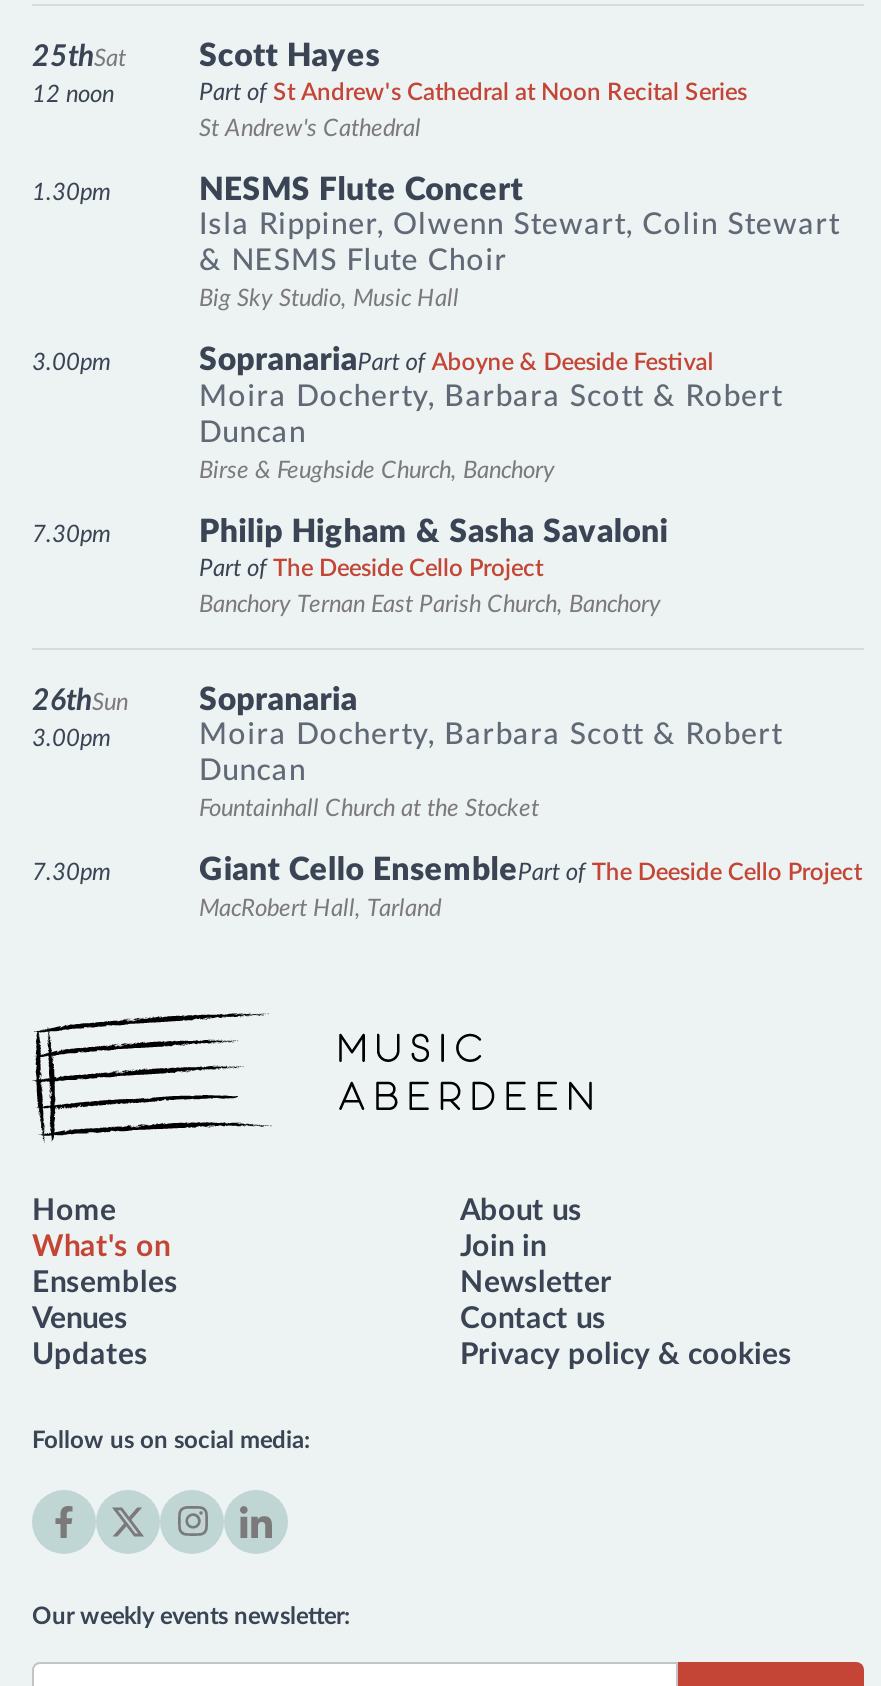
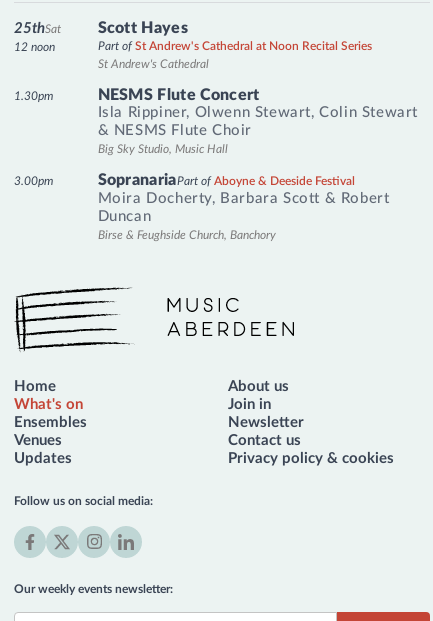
- 7.30pm

- Philip Higham & Sasha Savaloni
- Part of The Deeside Cello Project
- Banchory Ternan East Parish Church, Banchory

- Sun
- 26th
- 3.00pm

- Sopranaria
- Moira Docherty, Barbara Scott & Robert
- Duncan
- Fountainhall Church at the Stocket

- 7.30pm

- Giant Cello EnsemblePart ofThe Deeside Cello Project
- MacRobert Hall, Tarland
